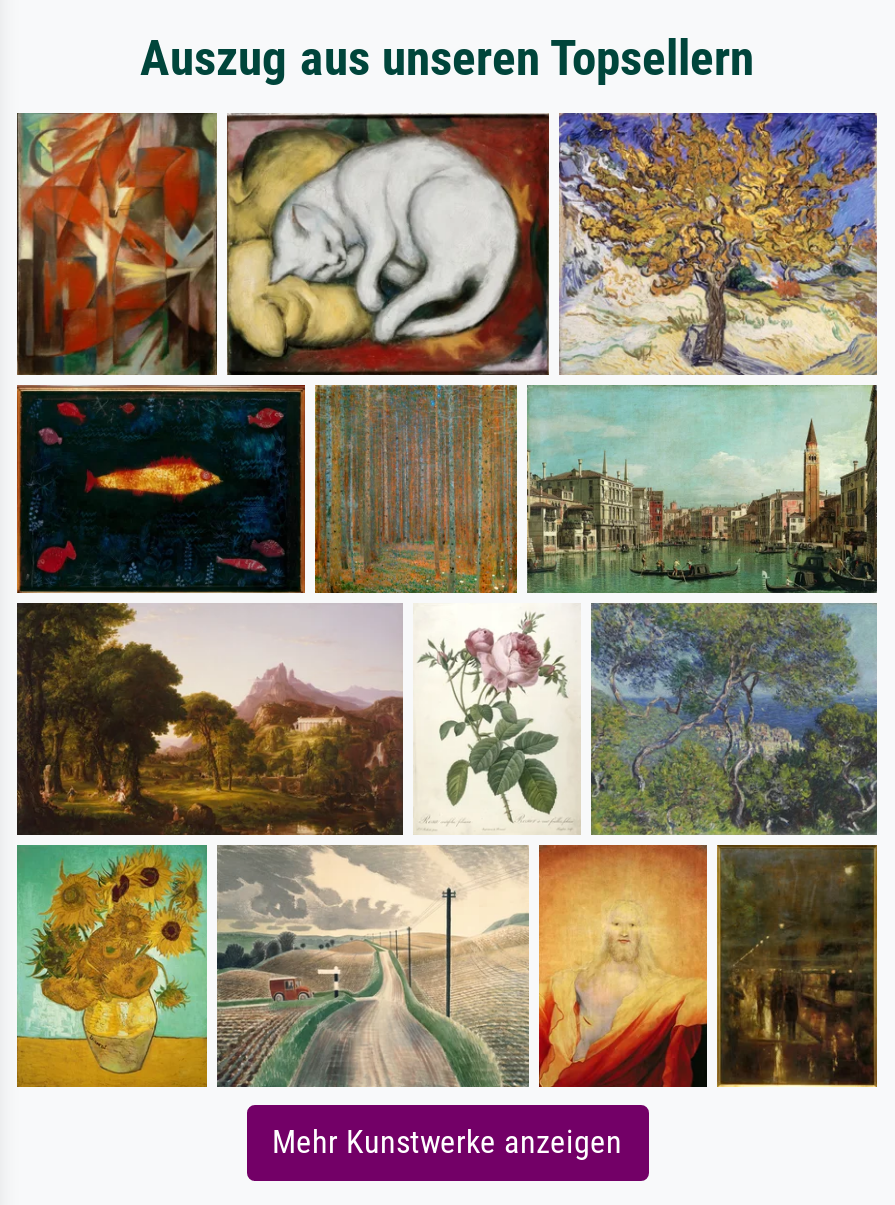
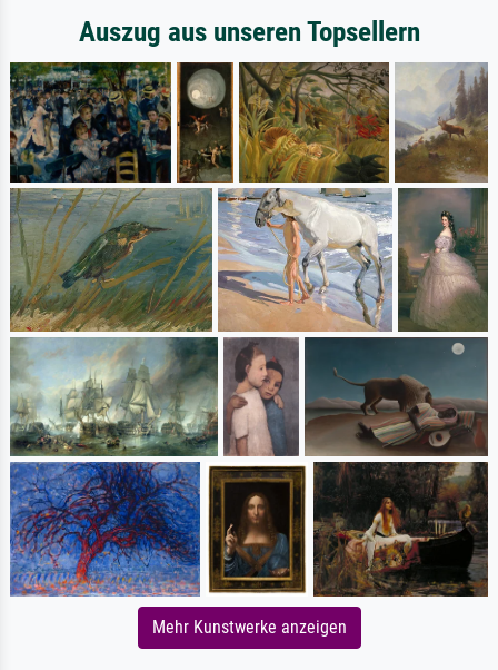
- [image]
+ [image]
